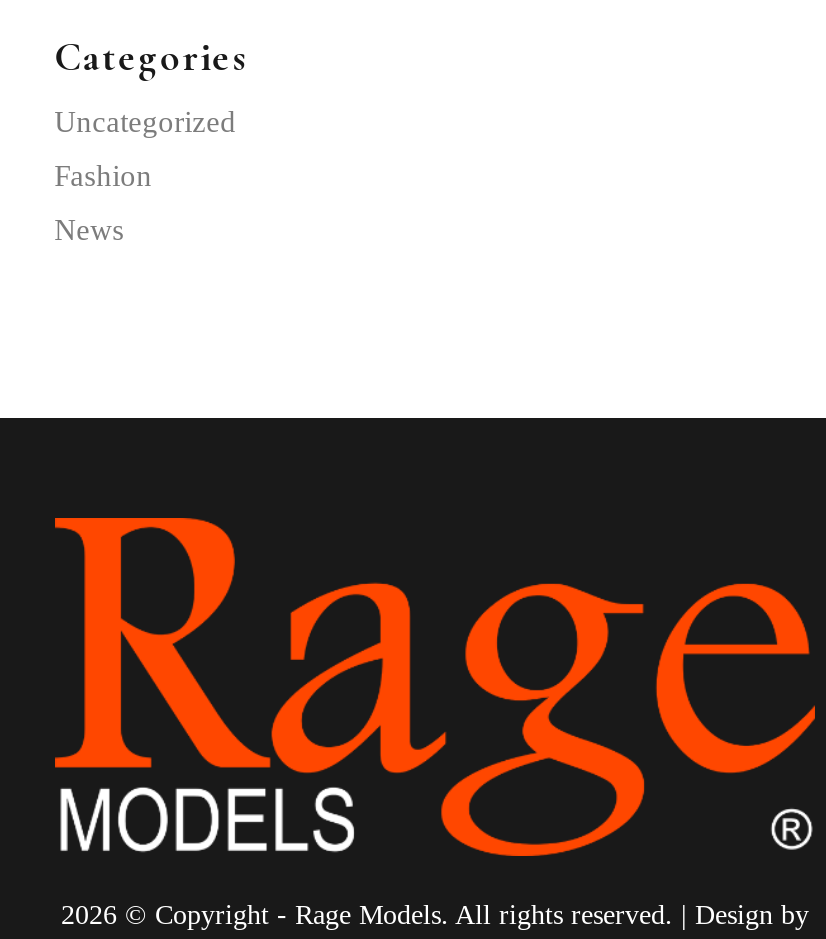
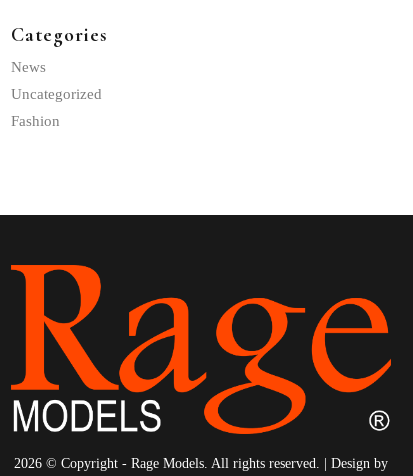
moved down: Uncategorized | Fashion

moved up: News
